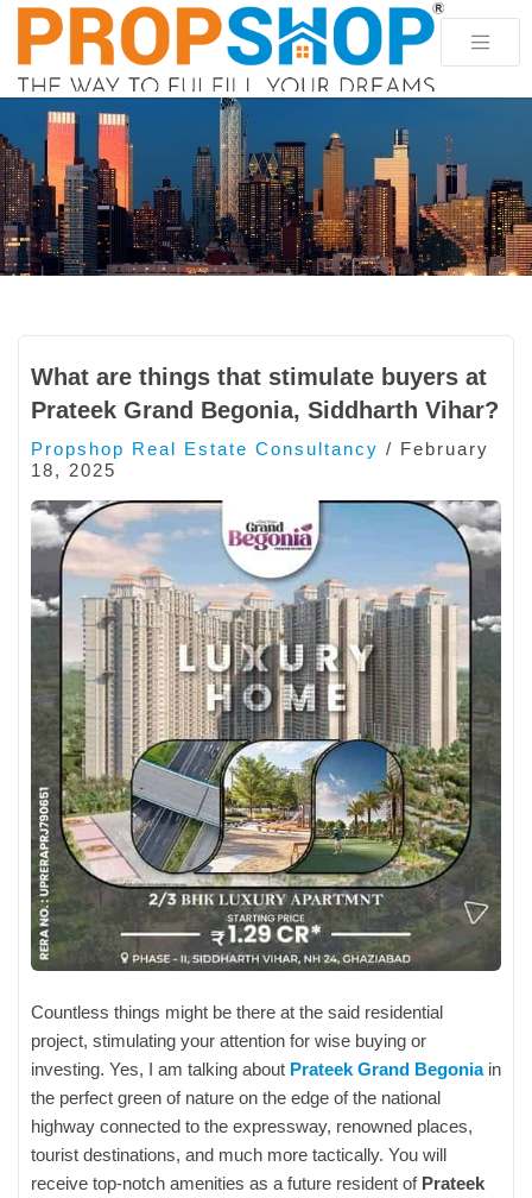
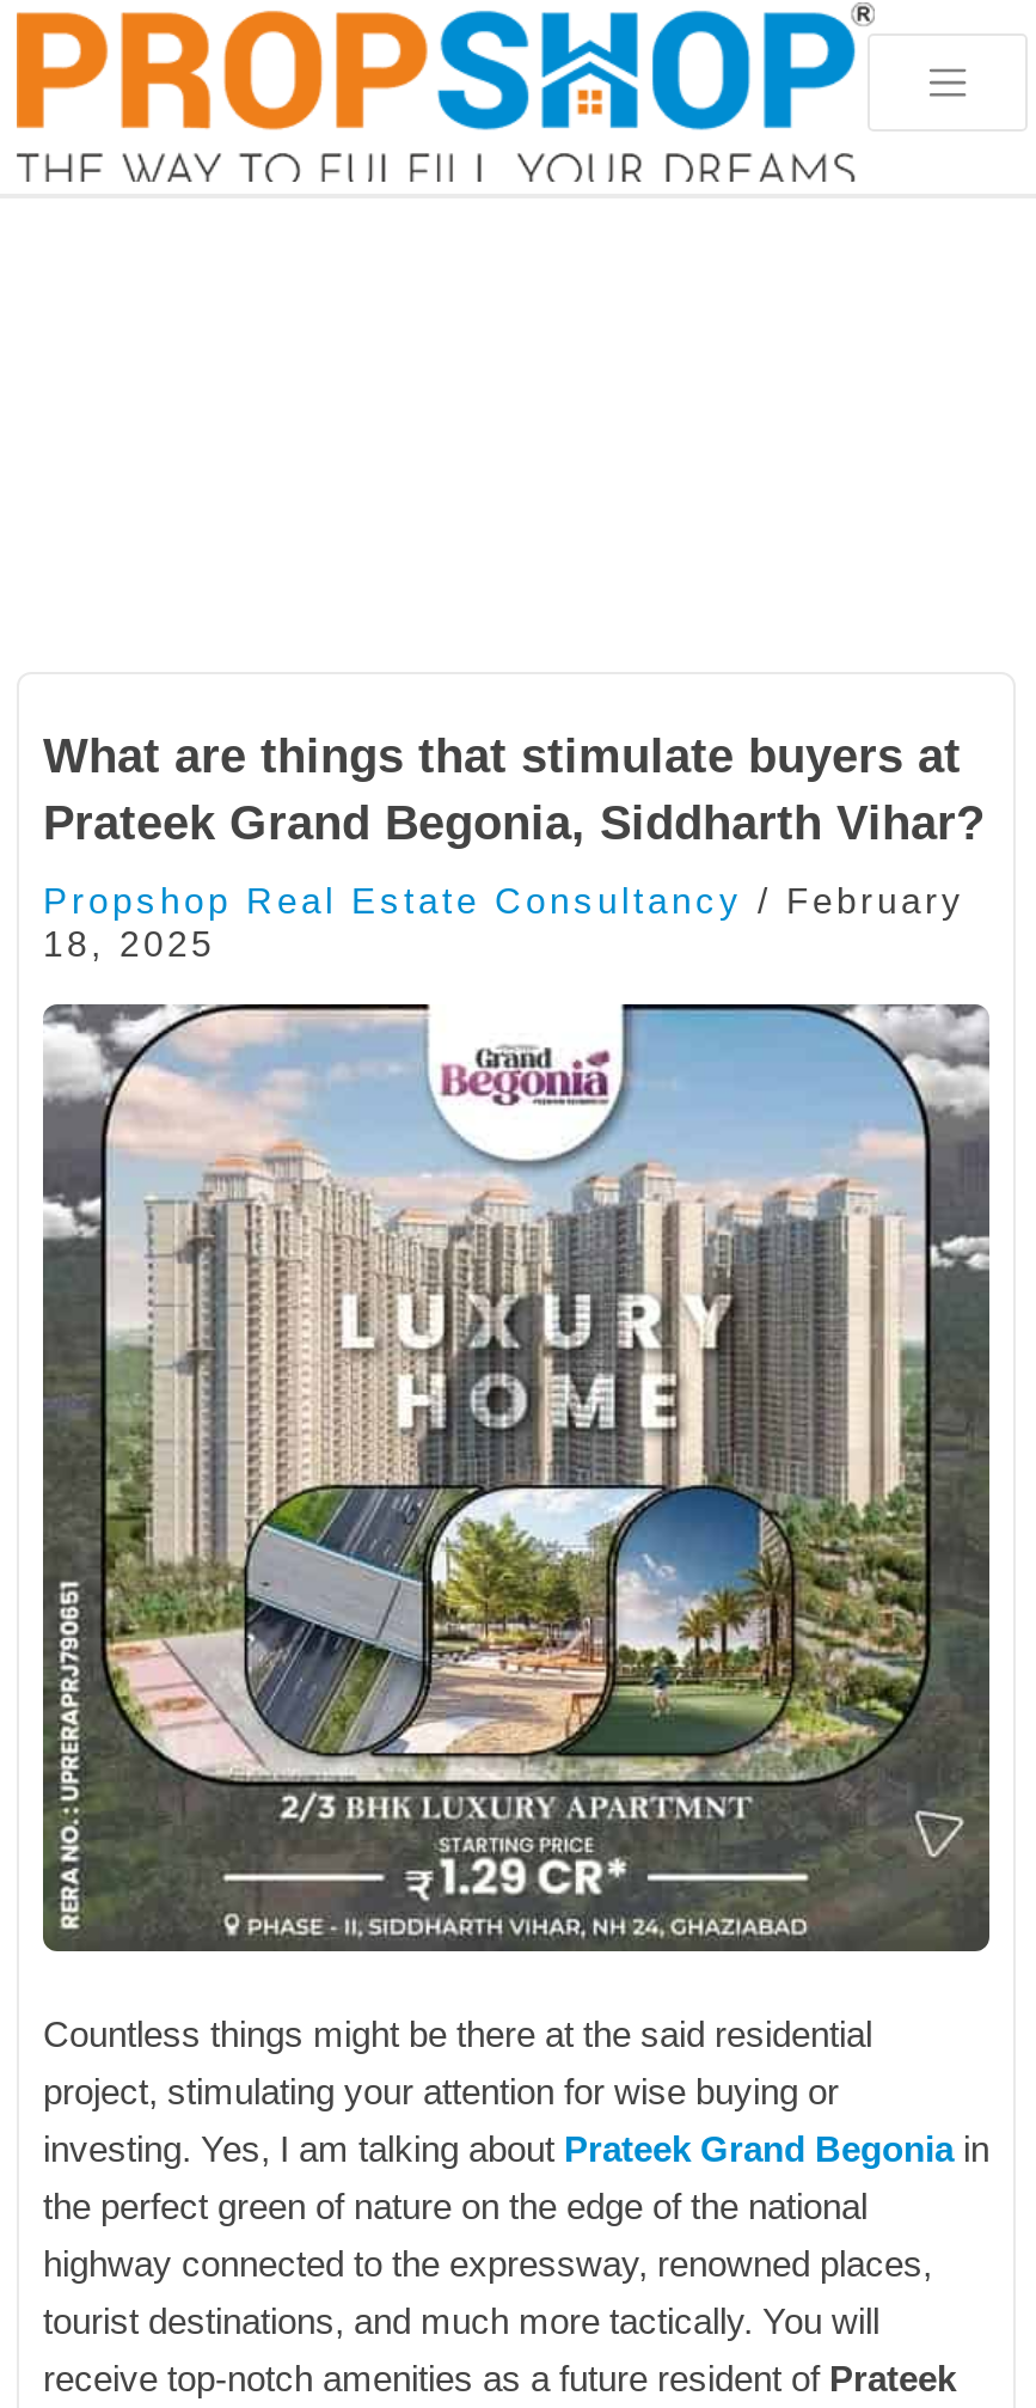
- [image]
